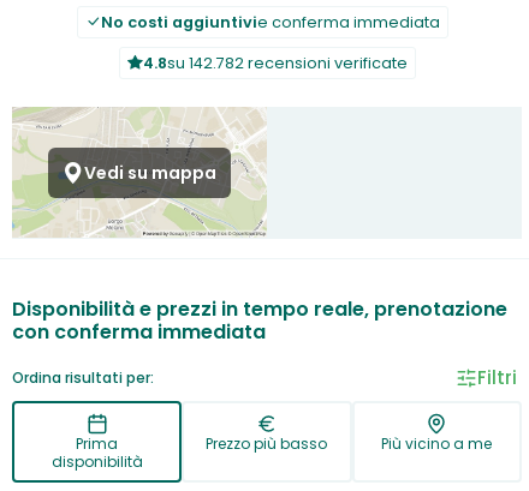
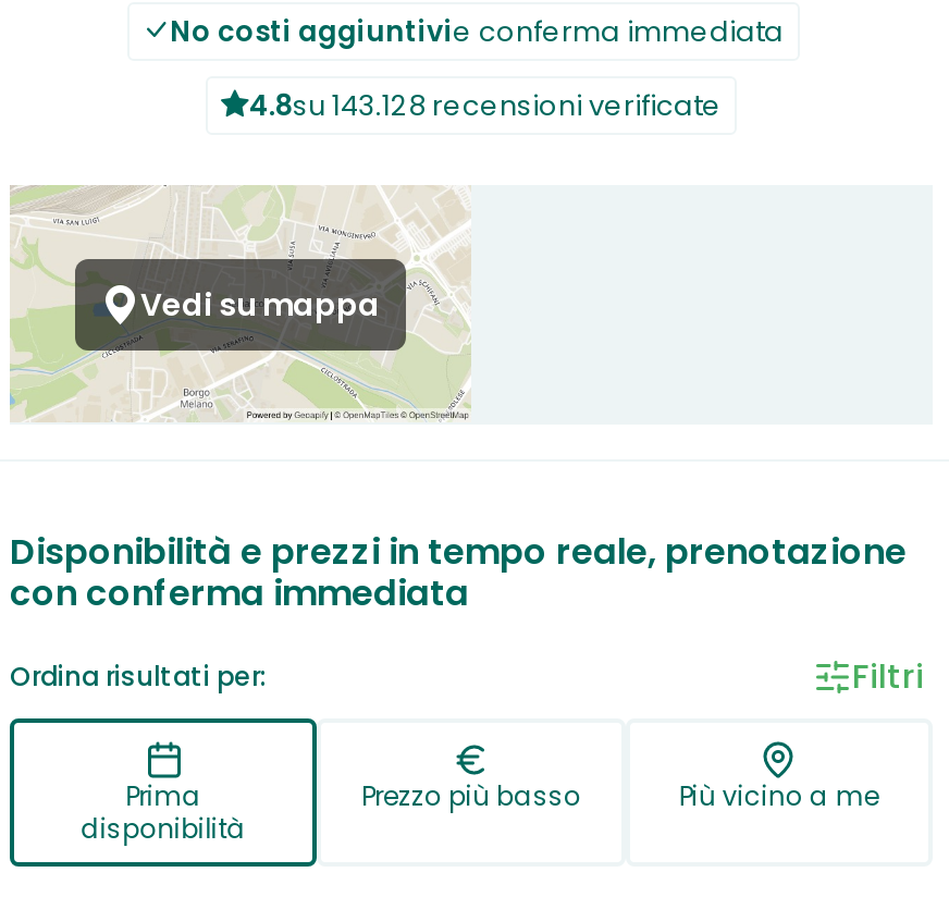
- 4.8su 142.782 recensioni verificate
+ 4.8su 143.128 recensioni verificate
